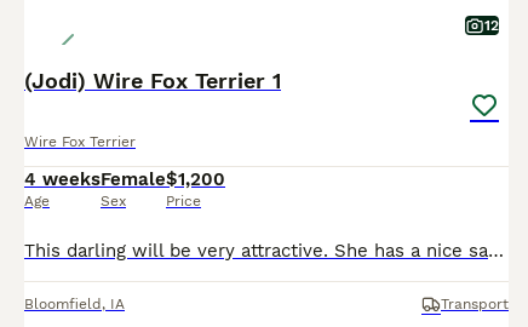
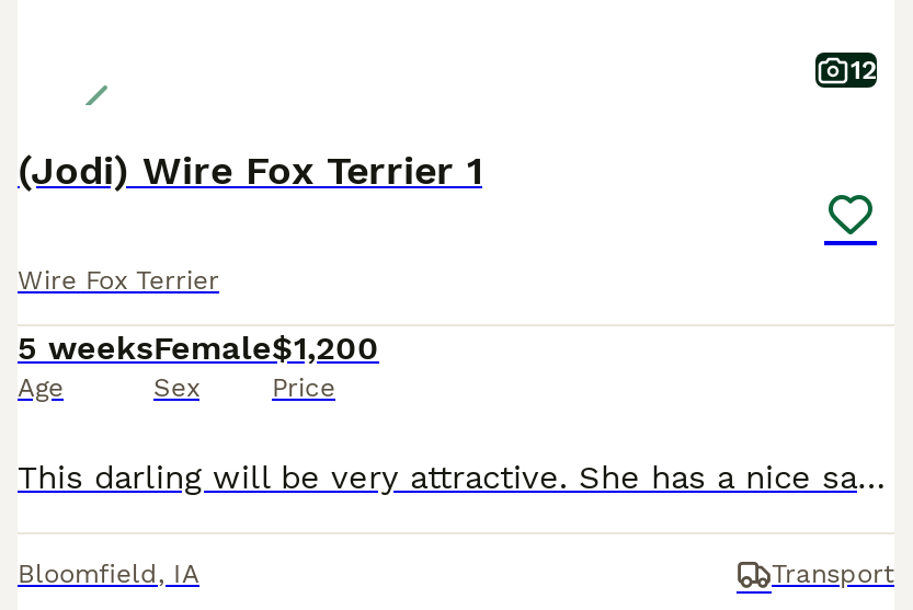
- 4 weeks Female $1,200
+ 5 weeks Female $1,200
